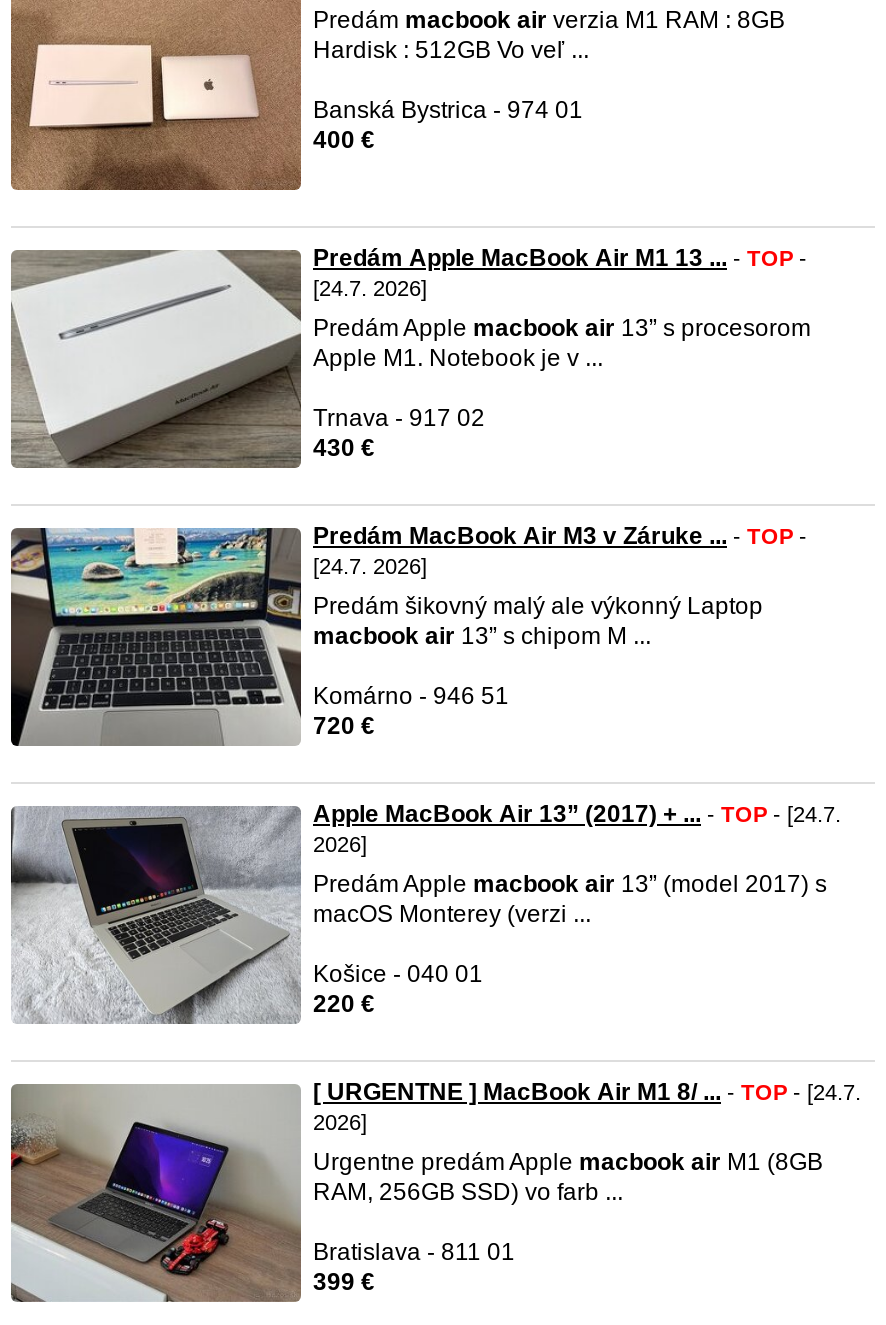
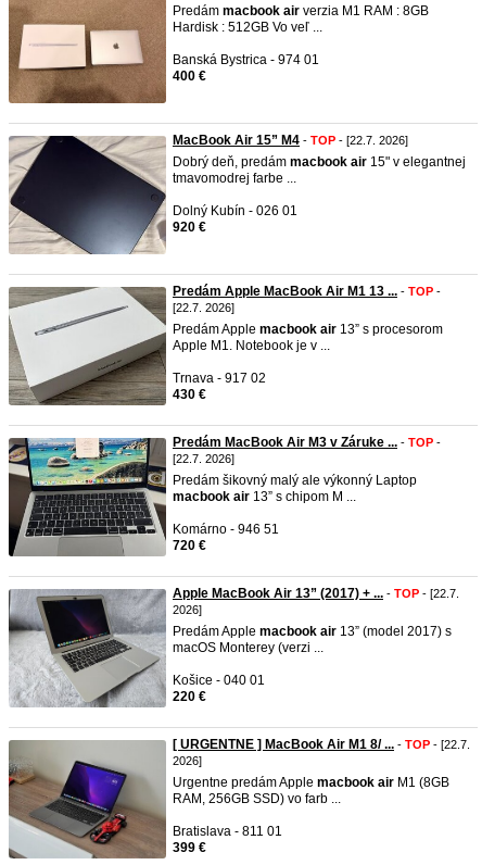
+ [image]
+ MacBook Air 15” M4 - TOP - [22.7. 2026]
+ Dobrý deň, predám macbook air 15" v elegantnej
+ tmavomodrej farbe ...
+ Dolný Kubín - 026 01
+ 920 €

- [24.7. 2026]
+ [22.7. 2026]

- [24.7. 2026]
+ [22.7. 2026]

- Apple MacBook Air 13” (2017) + ... - TOP - [24.7.
+ Apple MacBook Air 13” (2017) + ... - TOP - [22.7.

- [ URGENTNE ] MacBook Air M1 8/ ... - TOP - [24.7.
+ [ URGENTNE ] MacBook Air M1 8/ ... - TOP - [22.7.
